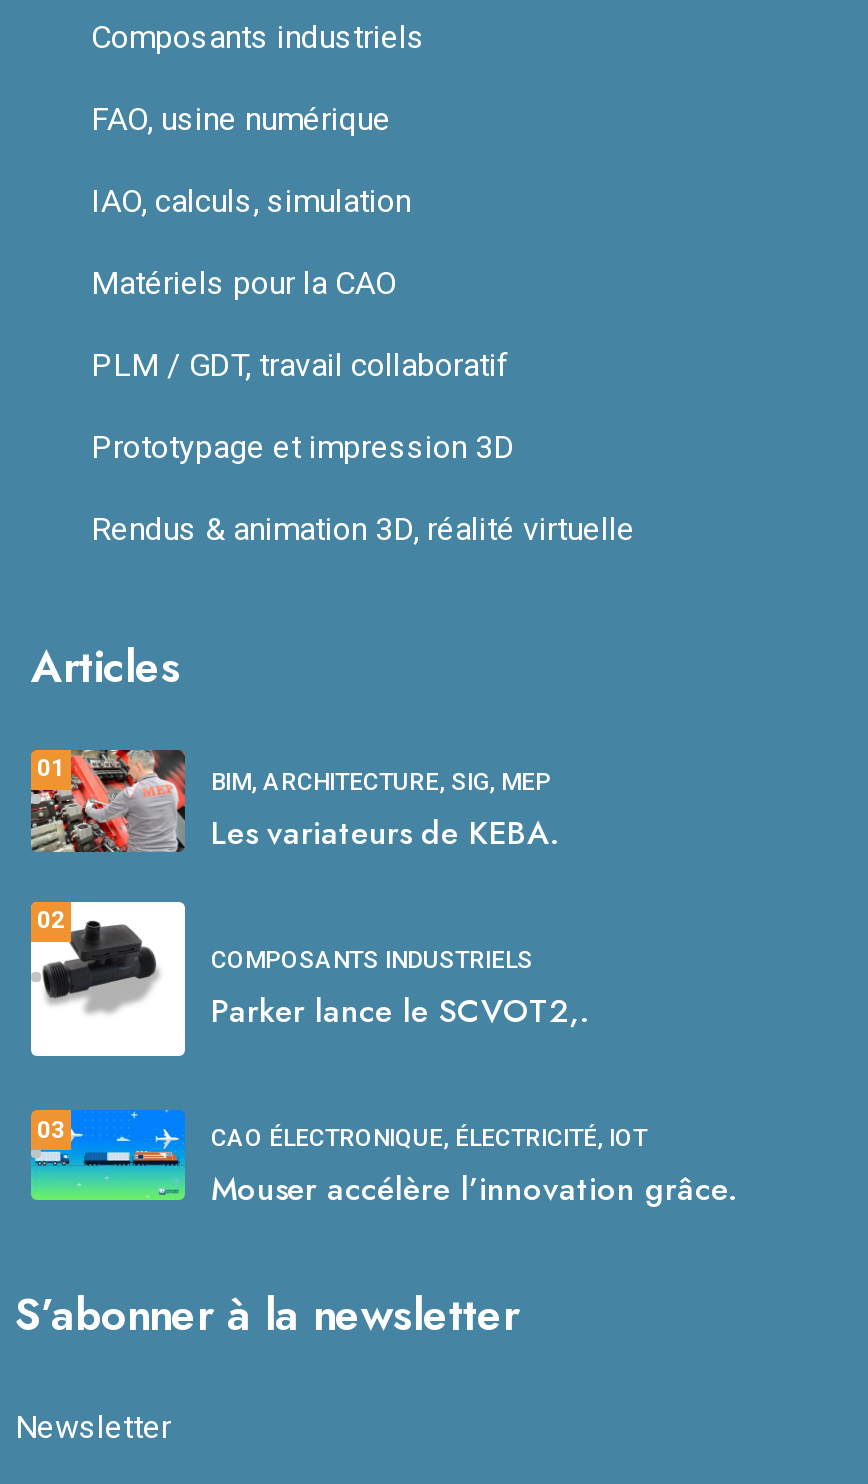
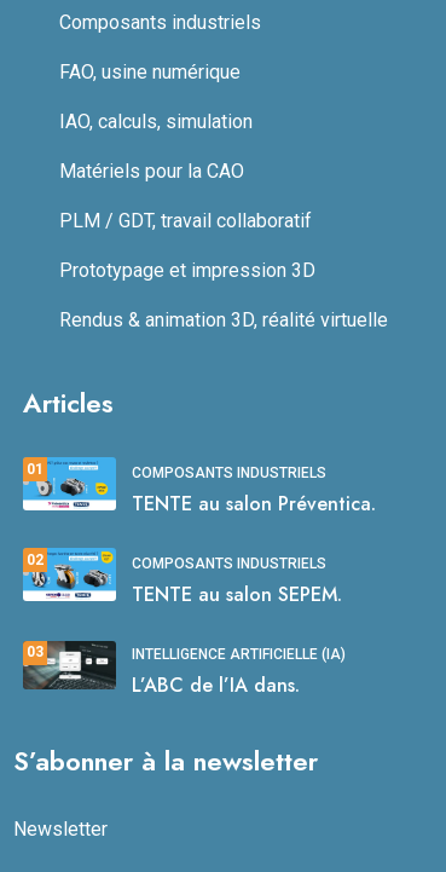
- [image]
- BIM, ARCHITECTURE, SIG, MEP
- Les variateurs de KEBA.
+ [image]
+ COMPOSANTS INDUSTRIELS
+ TENTE au salon Préventica.

- [image]
- Parker lance le SCVOT2,.
+ [image]
+ TENTE au salon SEPEM.

- [image]
- CAO ÉLECTRONIQUE, ÉLECTRICITÉ, IOT
- Mouser accélère l’innovation grâce.
+ [image]
+ INTELLIGENCE ARTIFICIELLE (IA)
+ L’ABC de l’IA dans.
